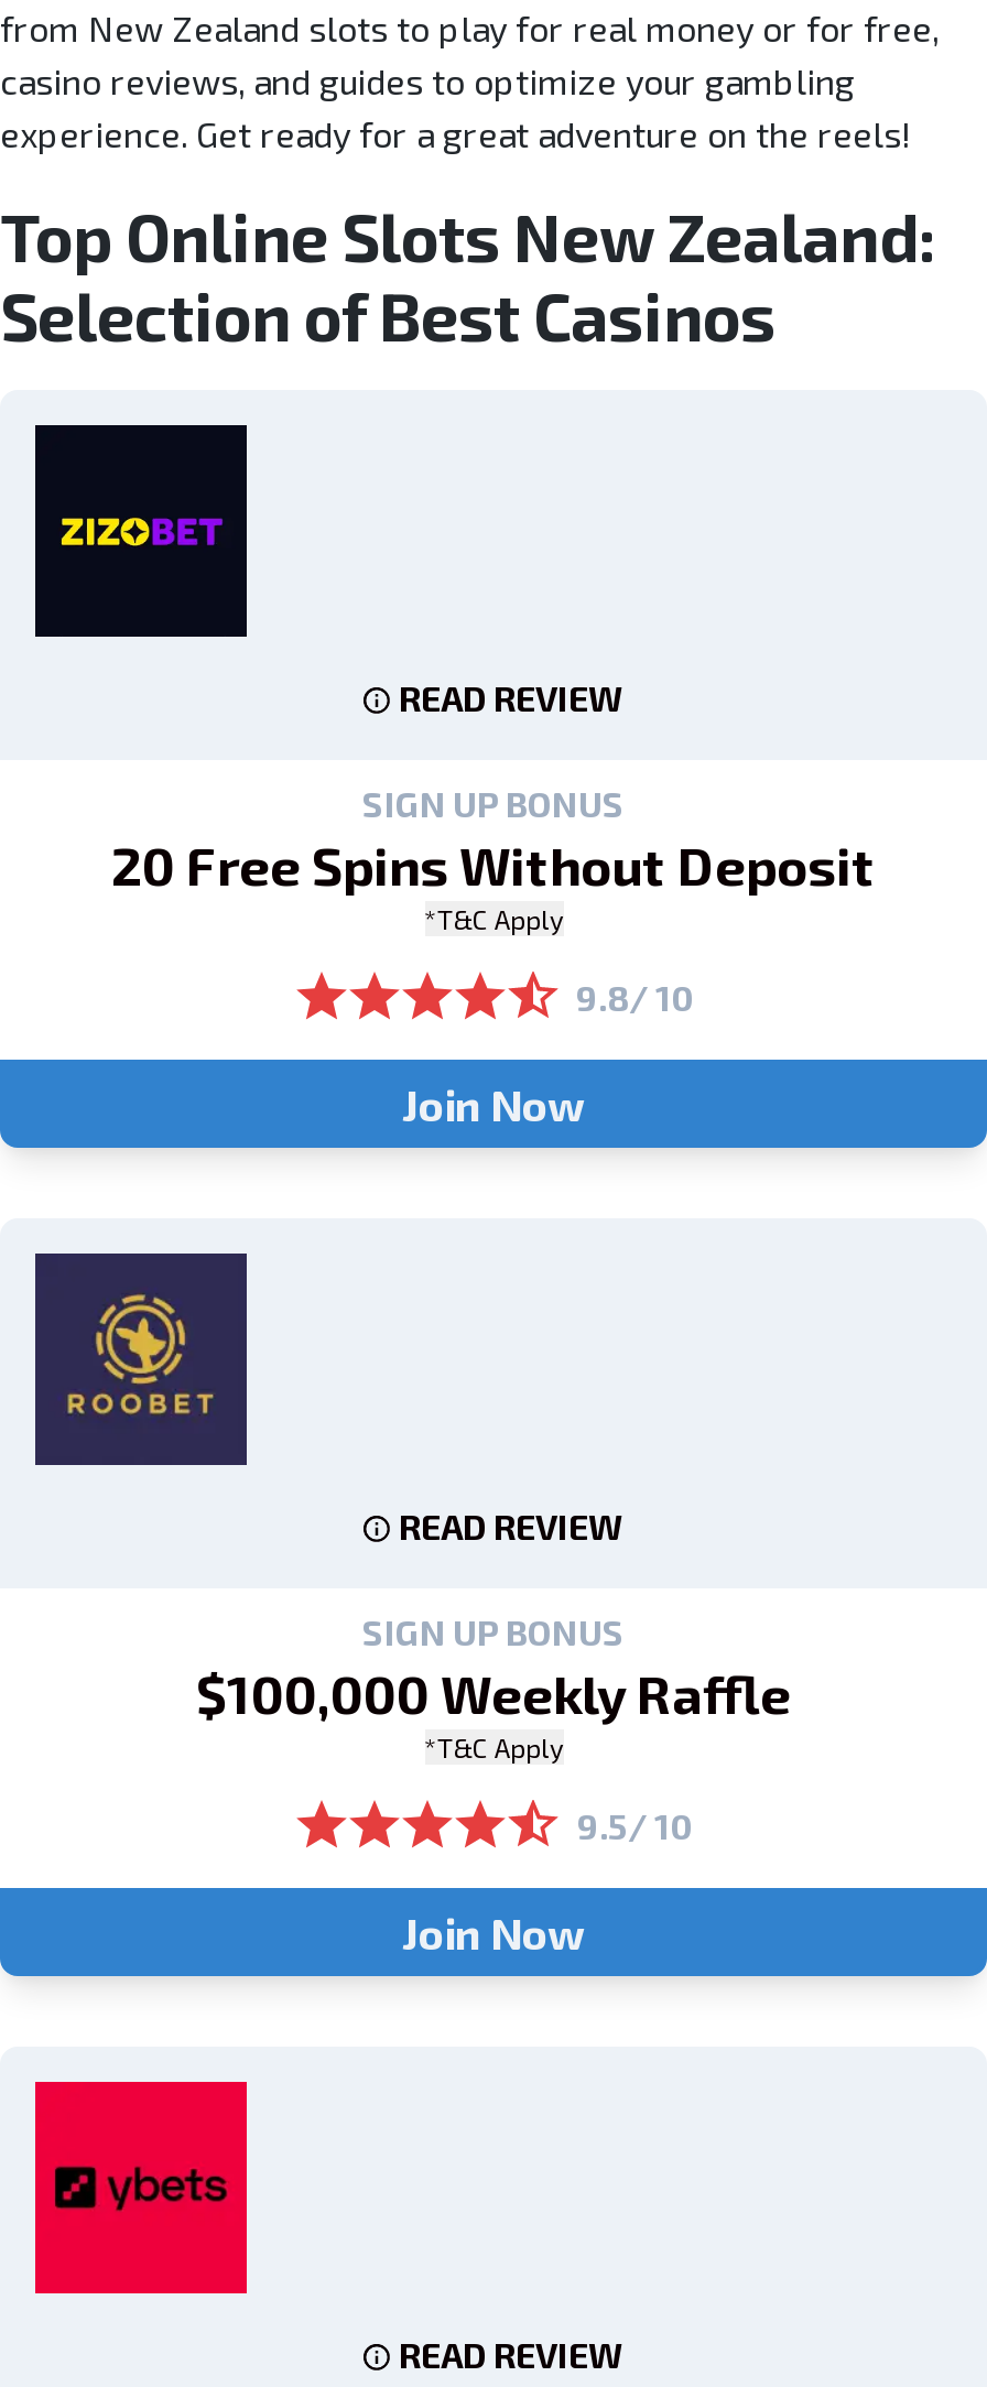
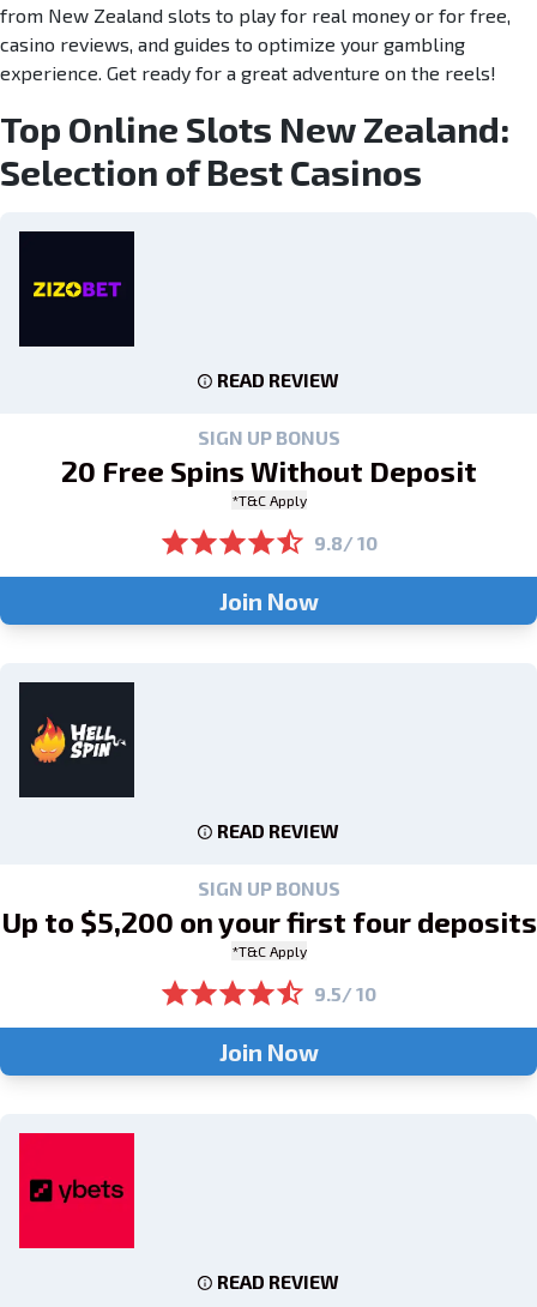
- [image]
+ [image]

- $100,000 Weekly Raffle
+ Up to $5,200 on your first four deposits
